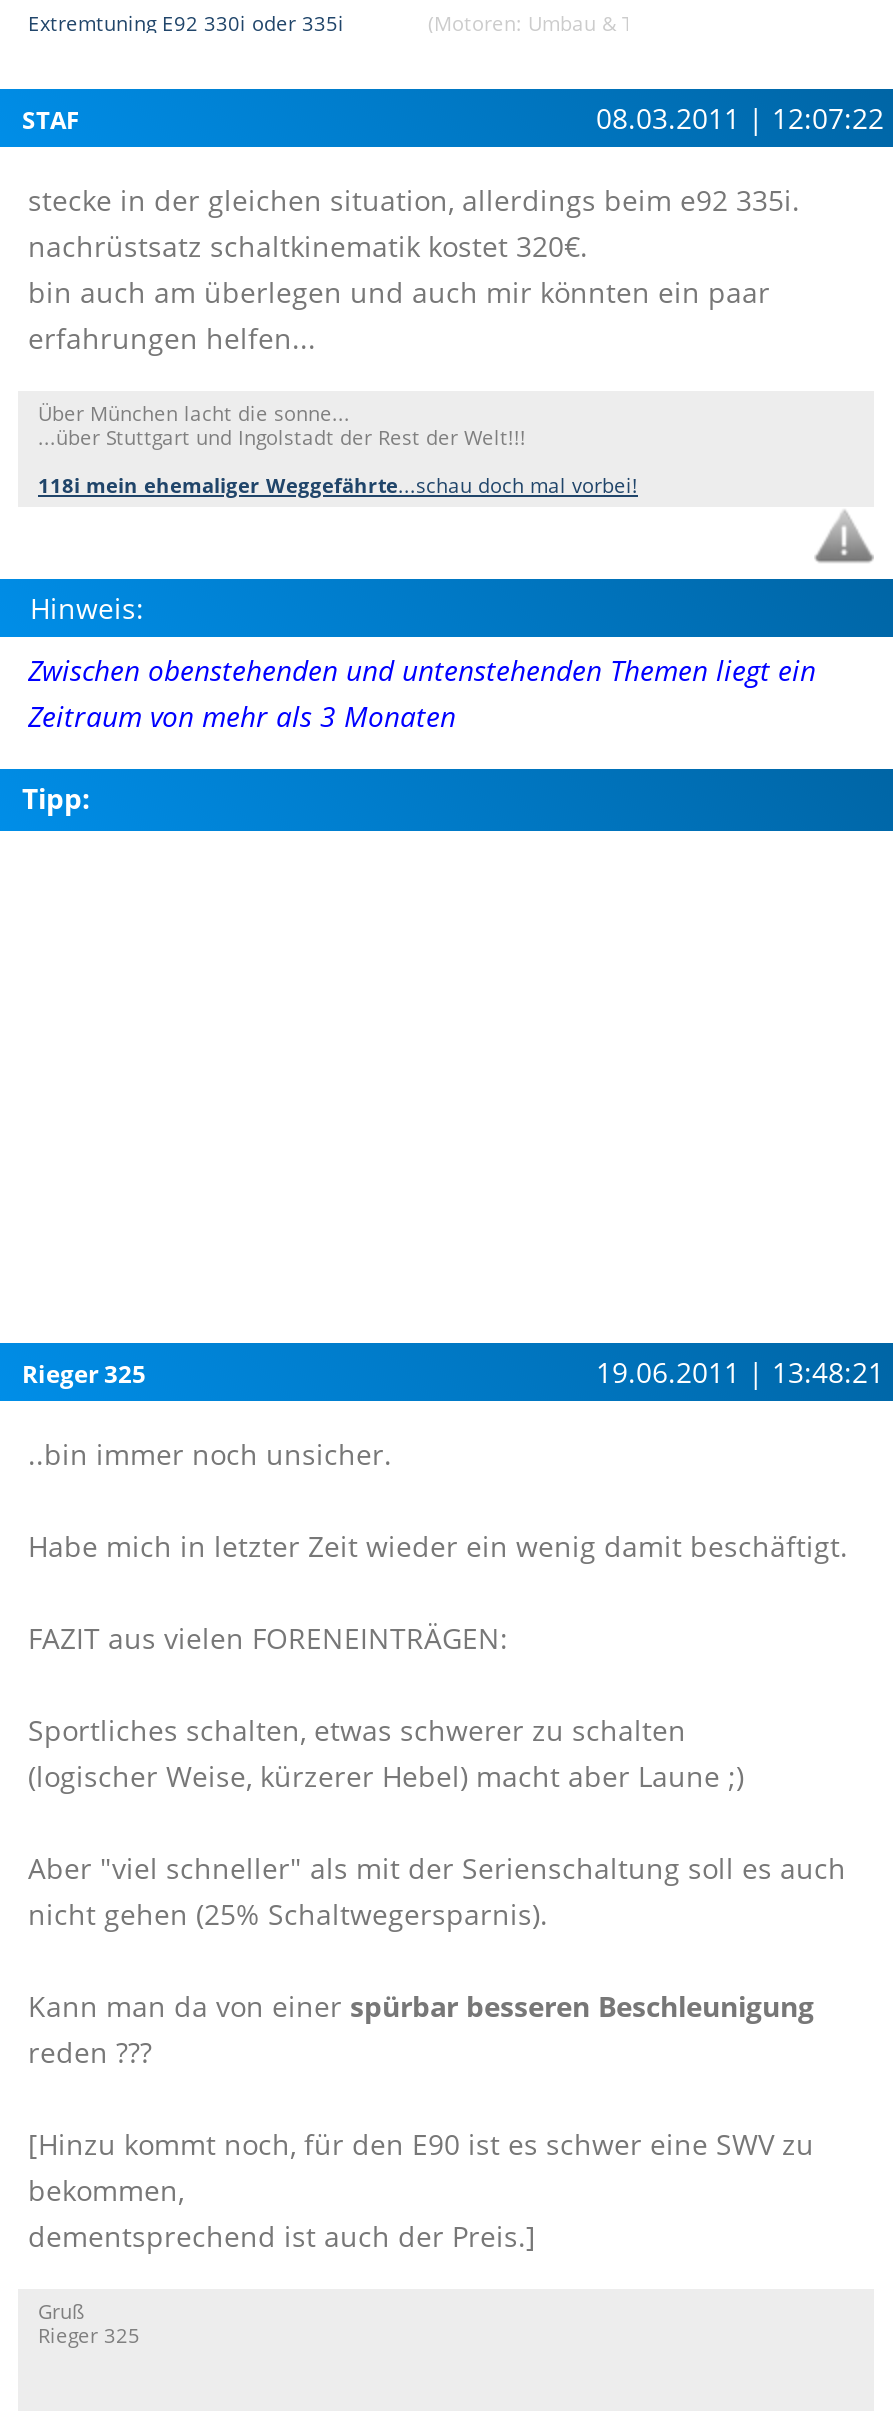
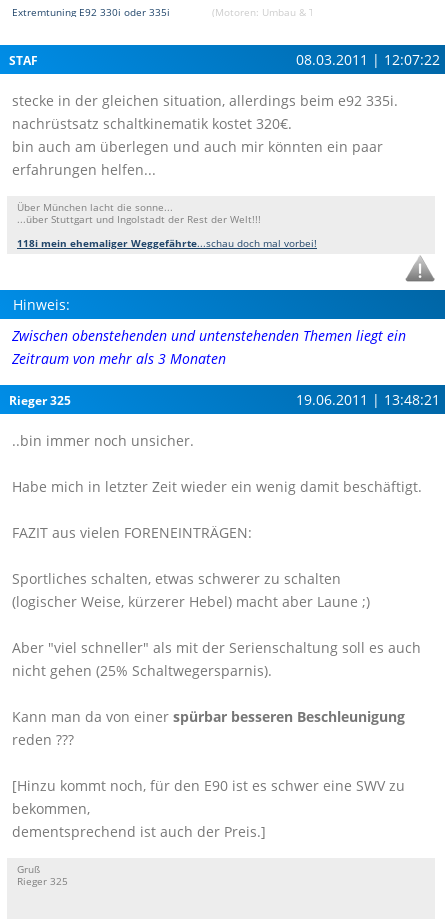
- Tipp:
